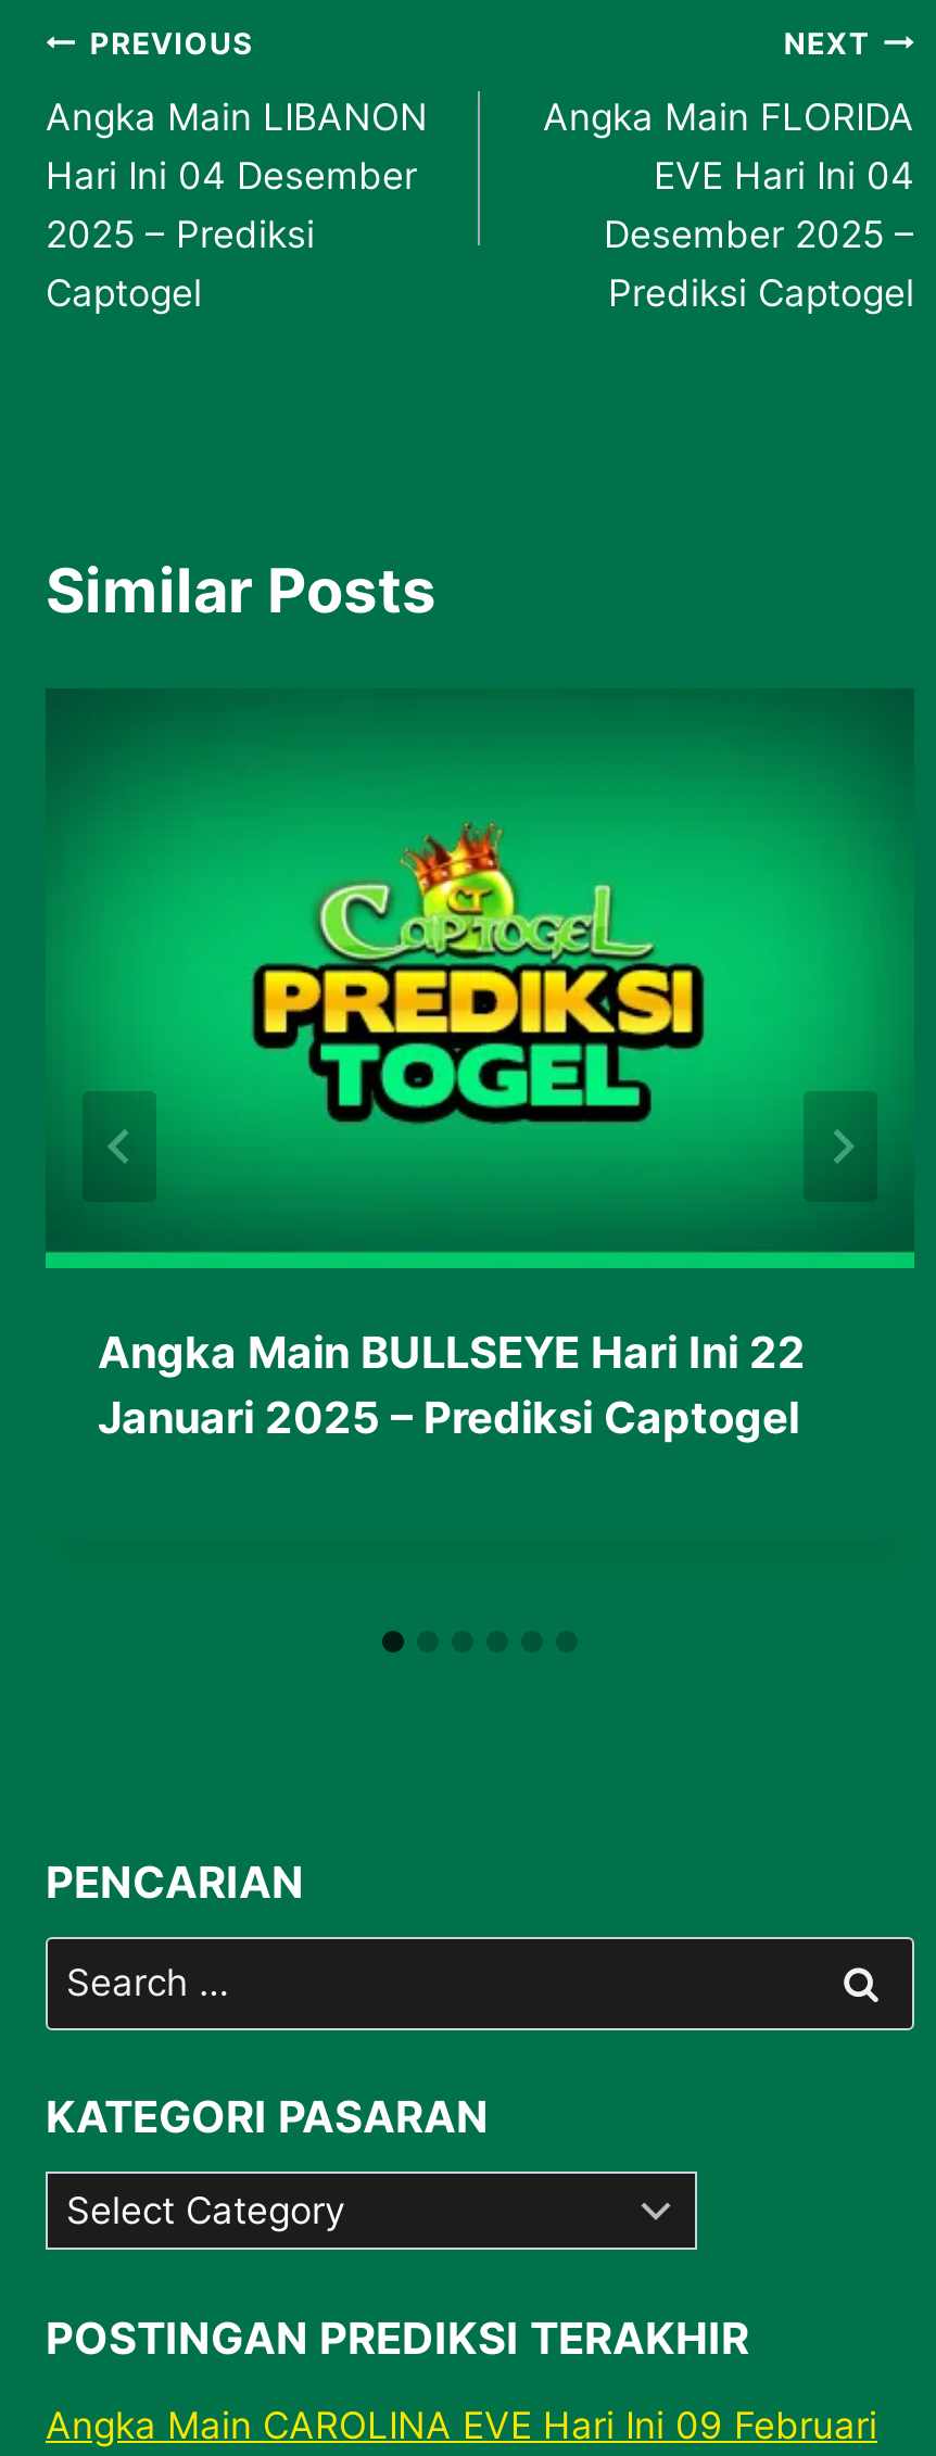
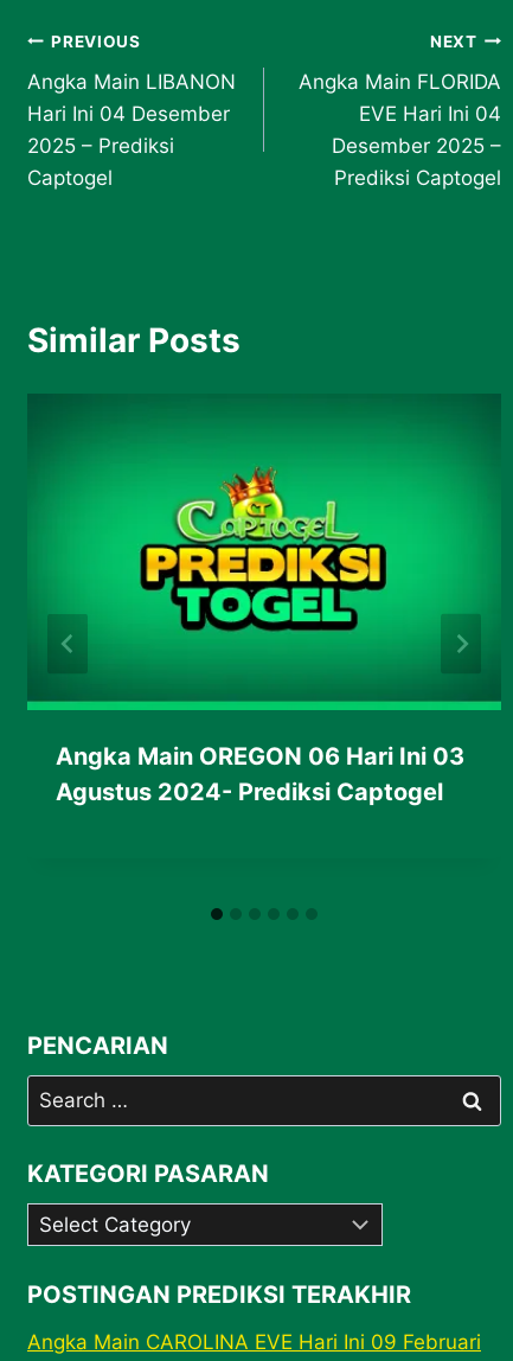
- Angka Main BULLSEYE Hari Ini 22
- Januari 2025 – Prediksi Captogel
+ Angka Main OREGON 06 Hari Ini 03
+ Agustus 2024- Prediksi Captogel
